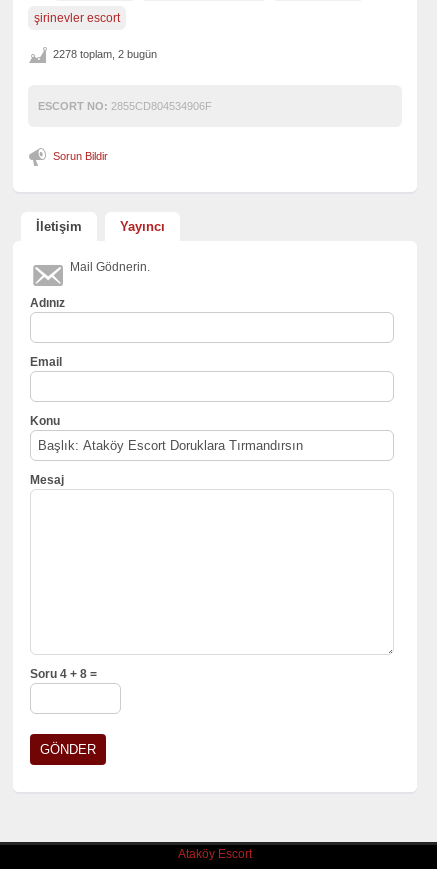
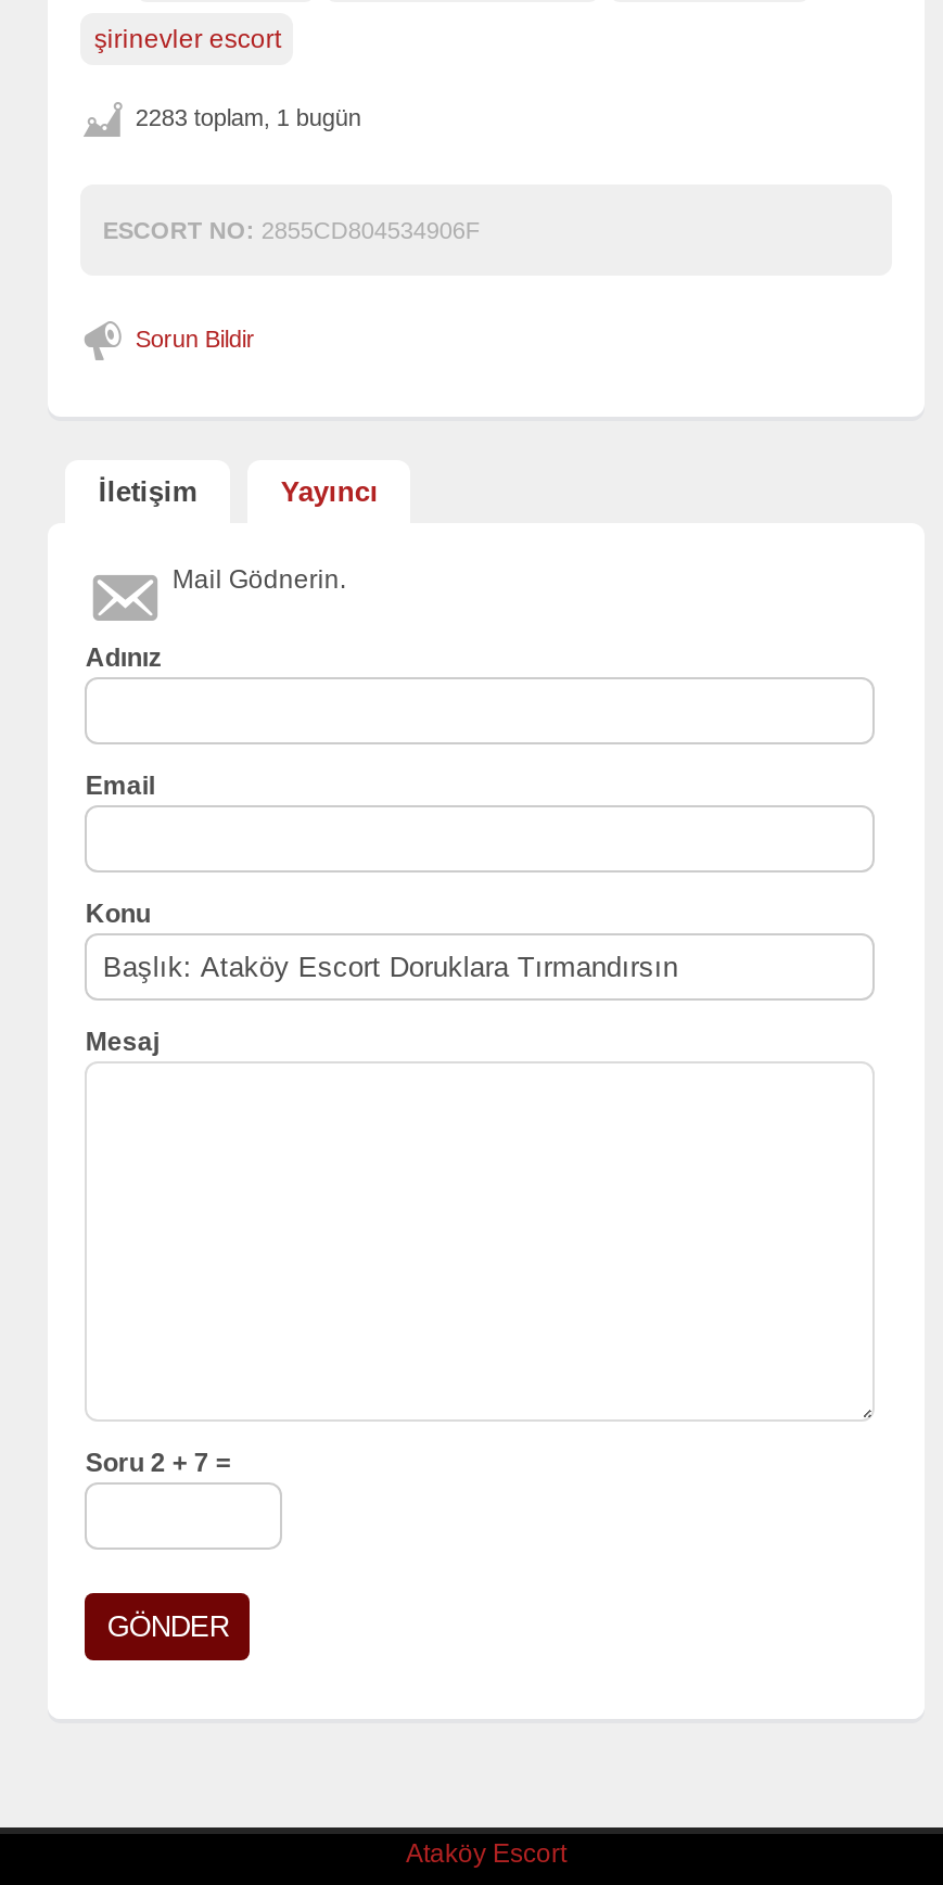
- 2278 toplam, 2 bugün
+ 2283 toplam, 1 bugün

- Soru 4 + 8 =
+ Soru 2 + 7 =
